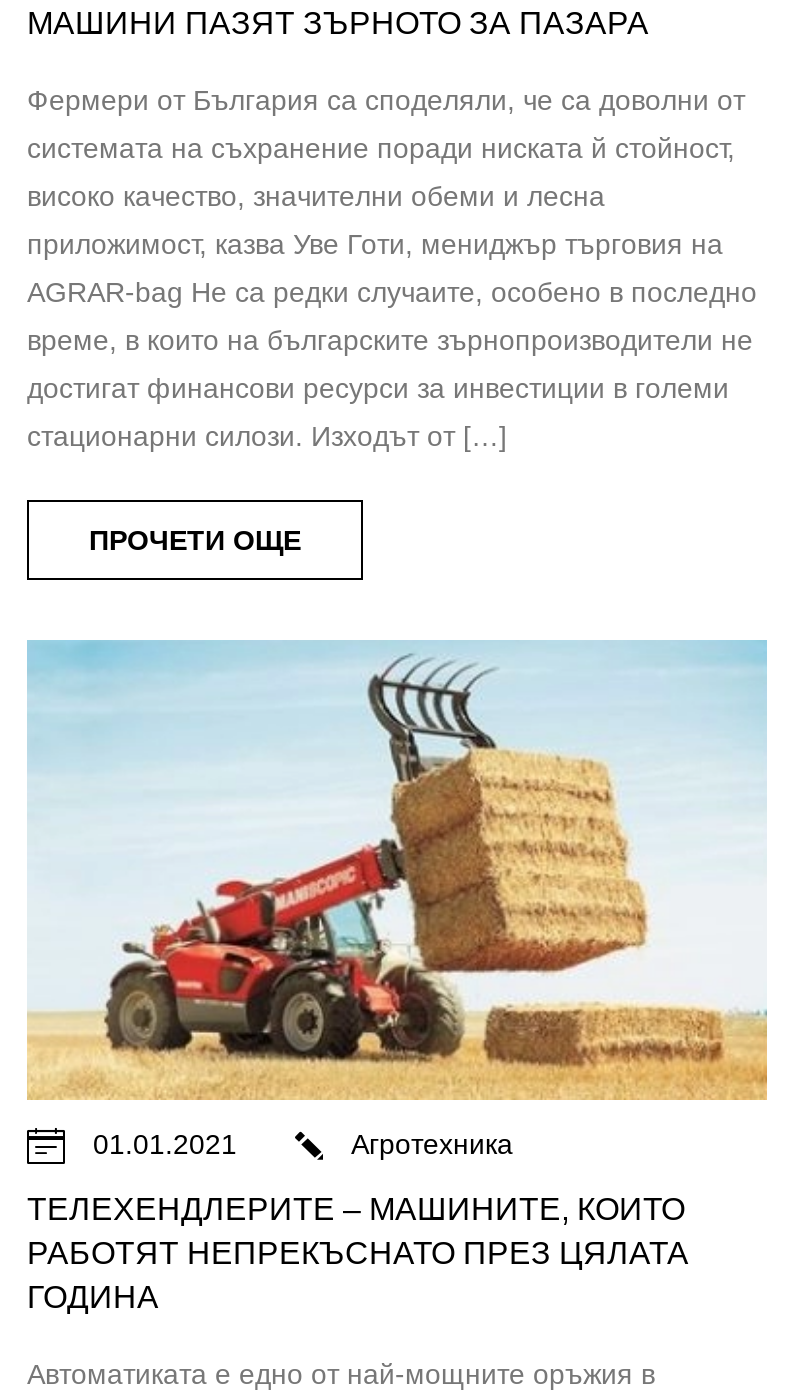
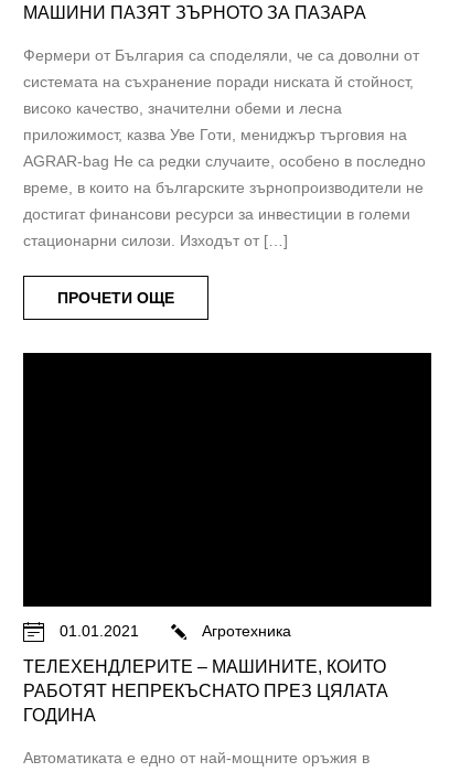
- [image]
